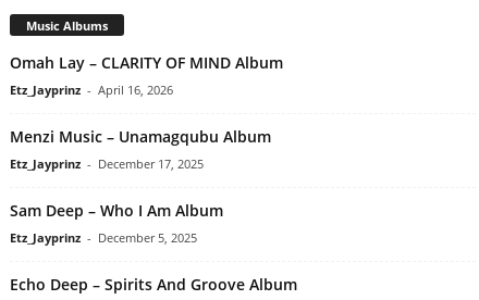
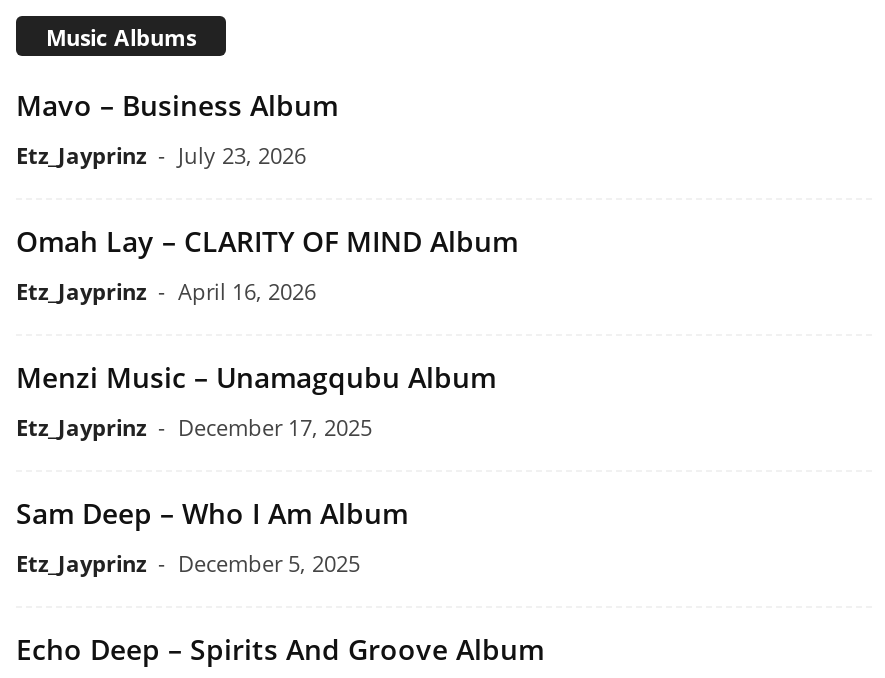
+ Mavo – Business Album
+ Etz_Jayprinz - July 23, 2026
